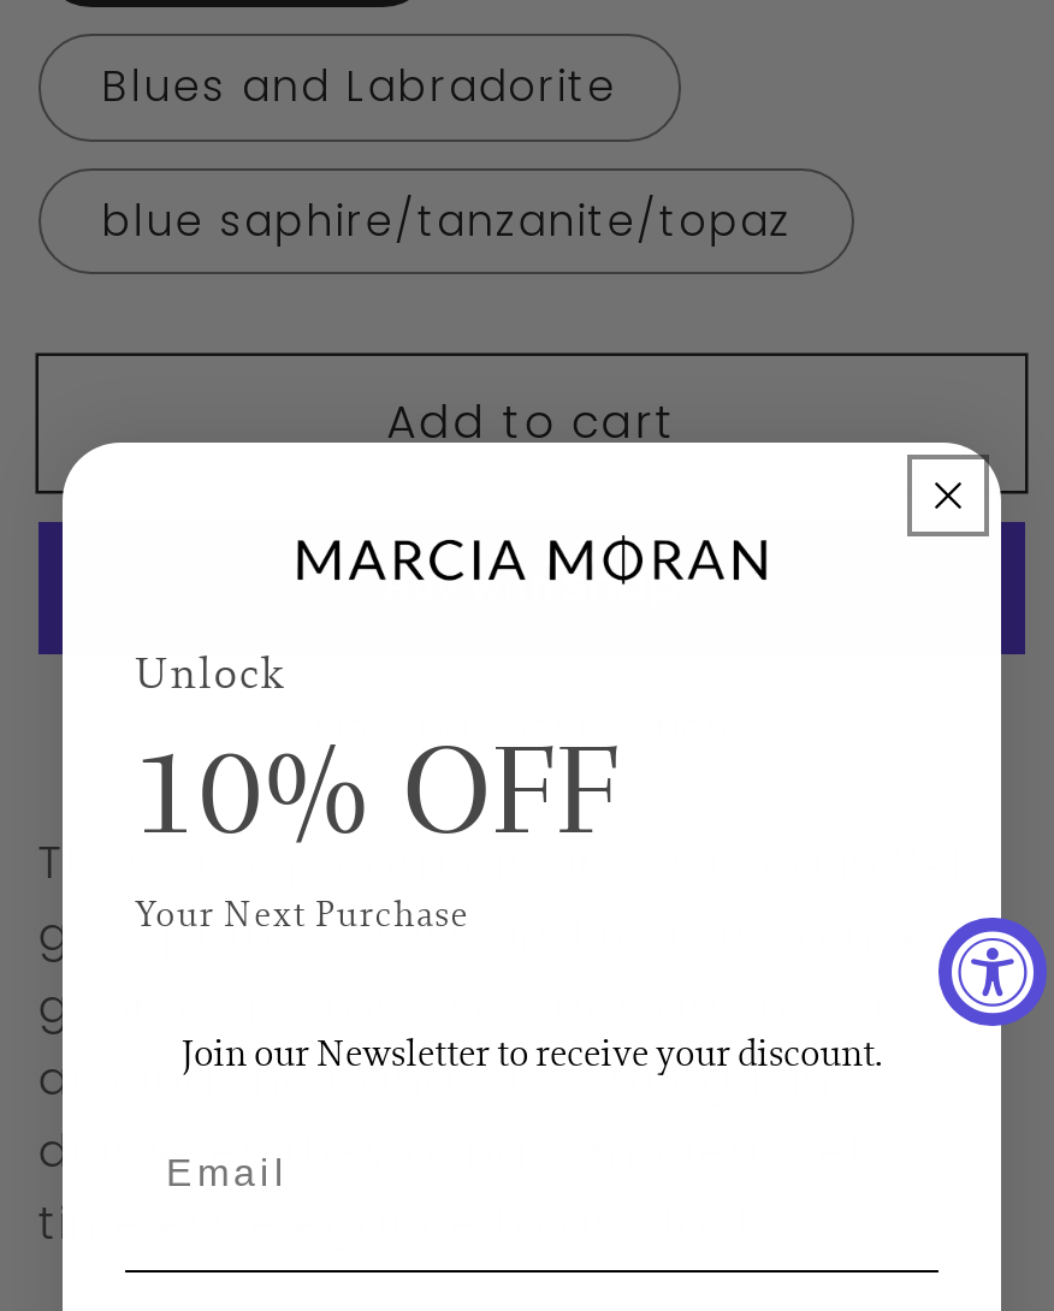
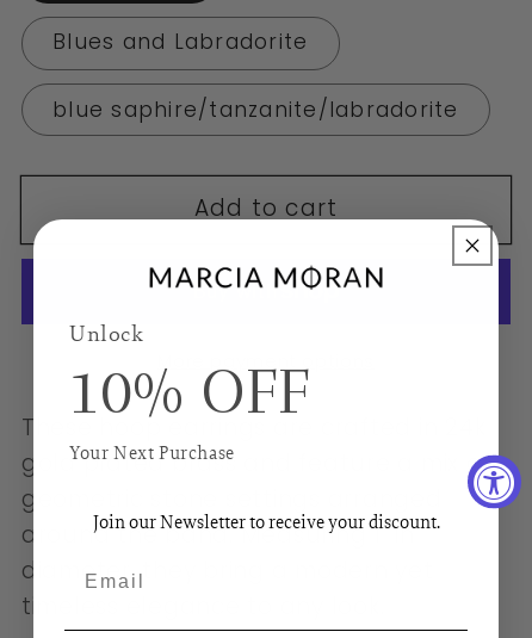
- blue saphire/tanzanite/topaz
+ blue saphire/tanzanite/labradorite
